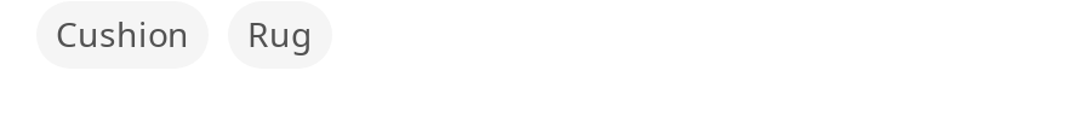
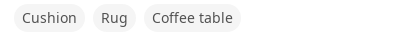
+ Coffee table
